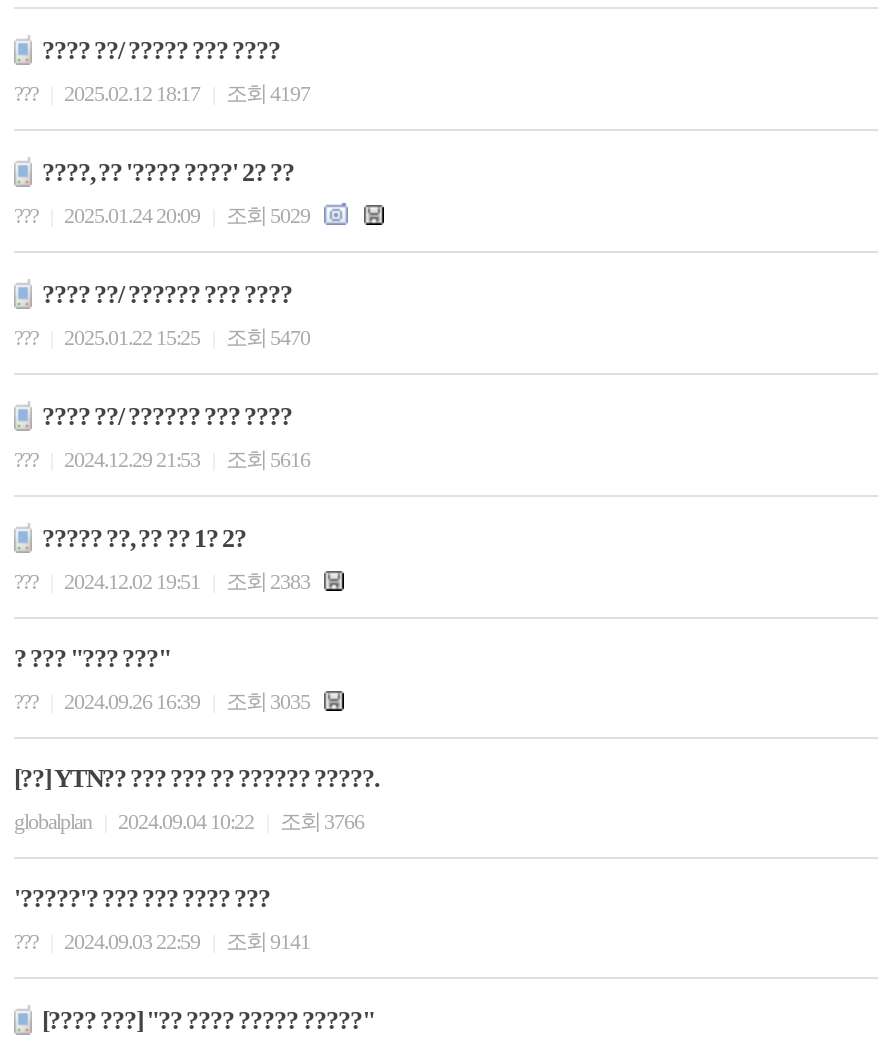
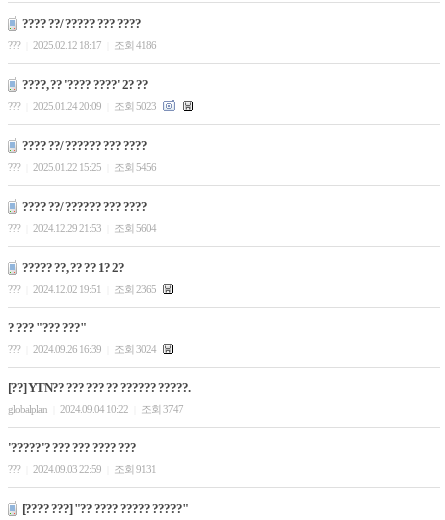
- 조회 4197
+ 조회 4186

- 조회 5029
+ 조회 5023

- 조회 5470
+ 조회 5456

- 조회 5616
+ 조회 5604

- 조회 2383
+ 조회 2365

- 조회 3035
+ 조회 3024

- globalplan 2024.09.04 10:22 조회 3766
+ globalplan 2024.09.04 10:22 조회 3747

- 조회 9141
+ 조회 9131
